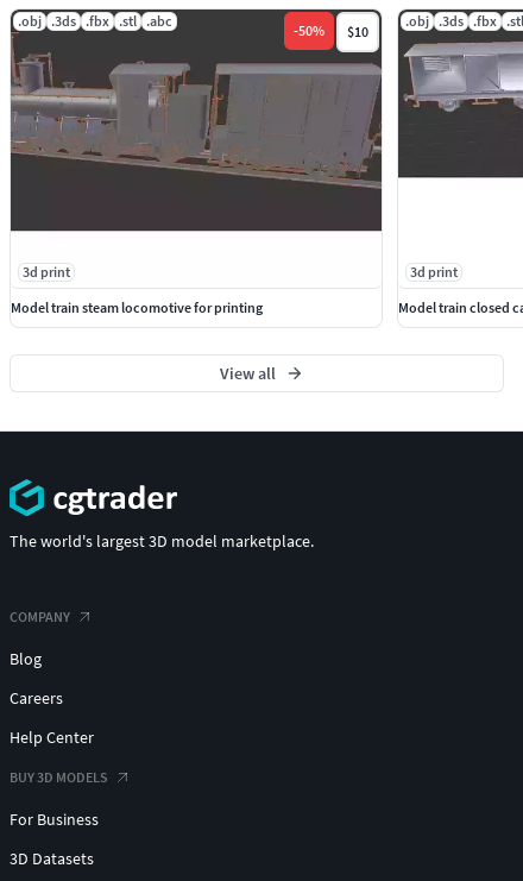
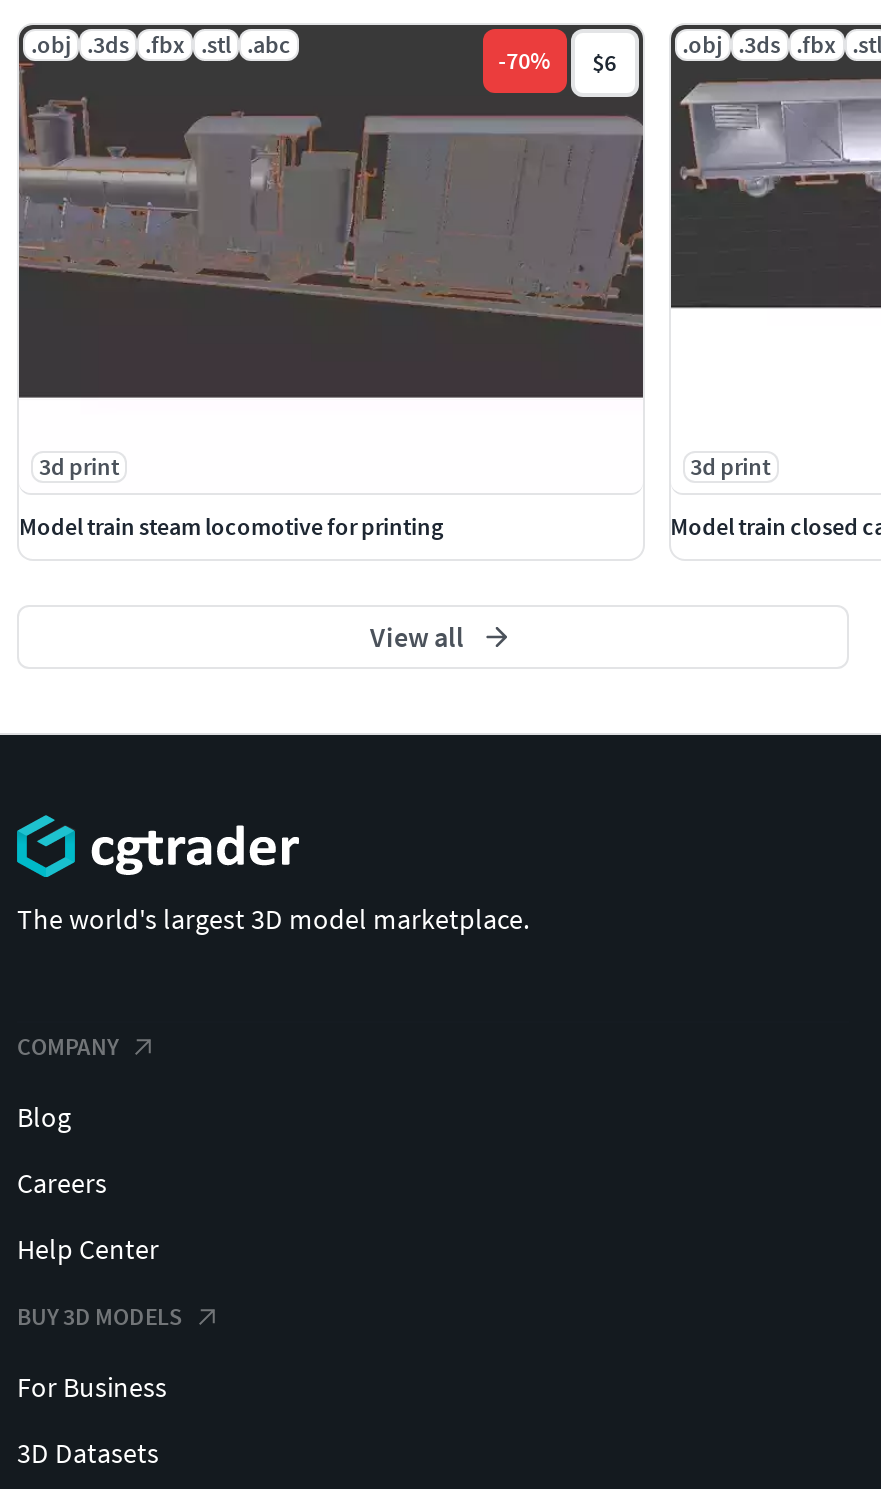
- -50%
+ -70%

- $10
+ $6
